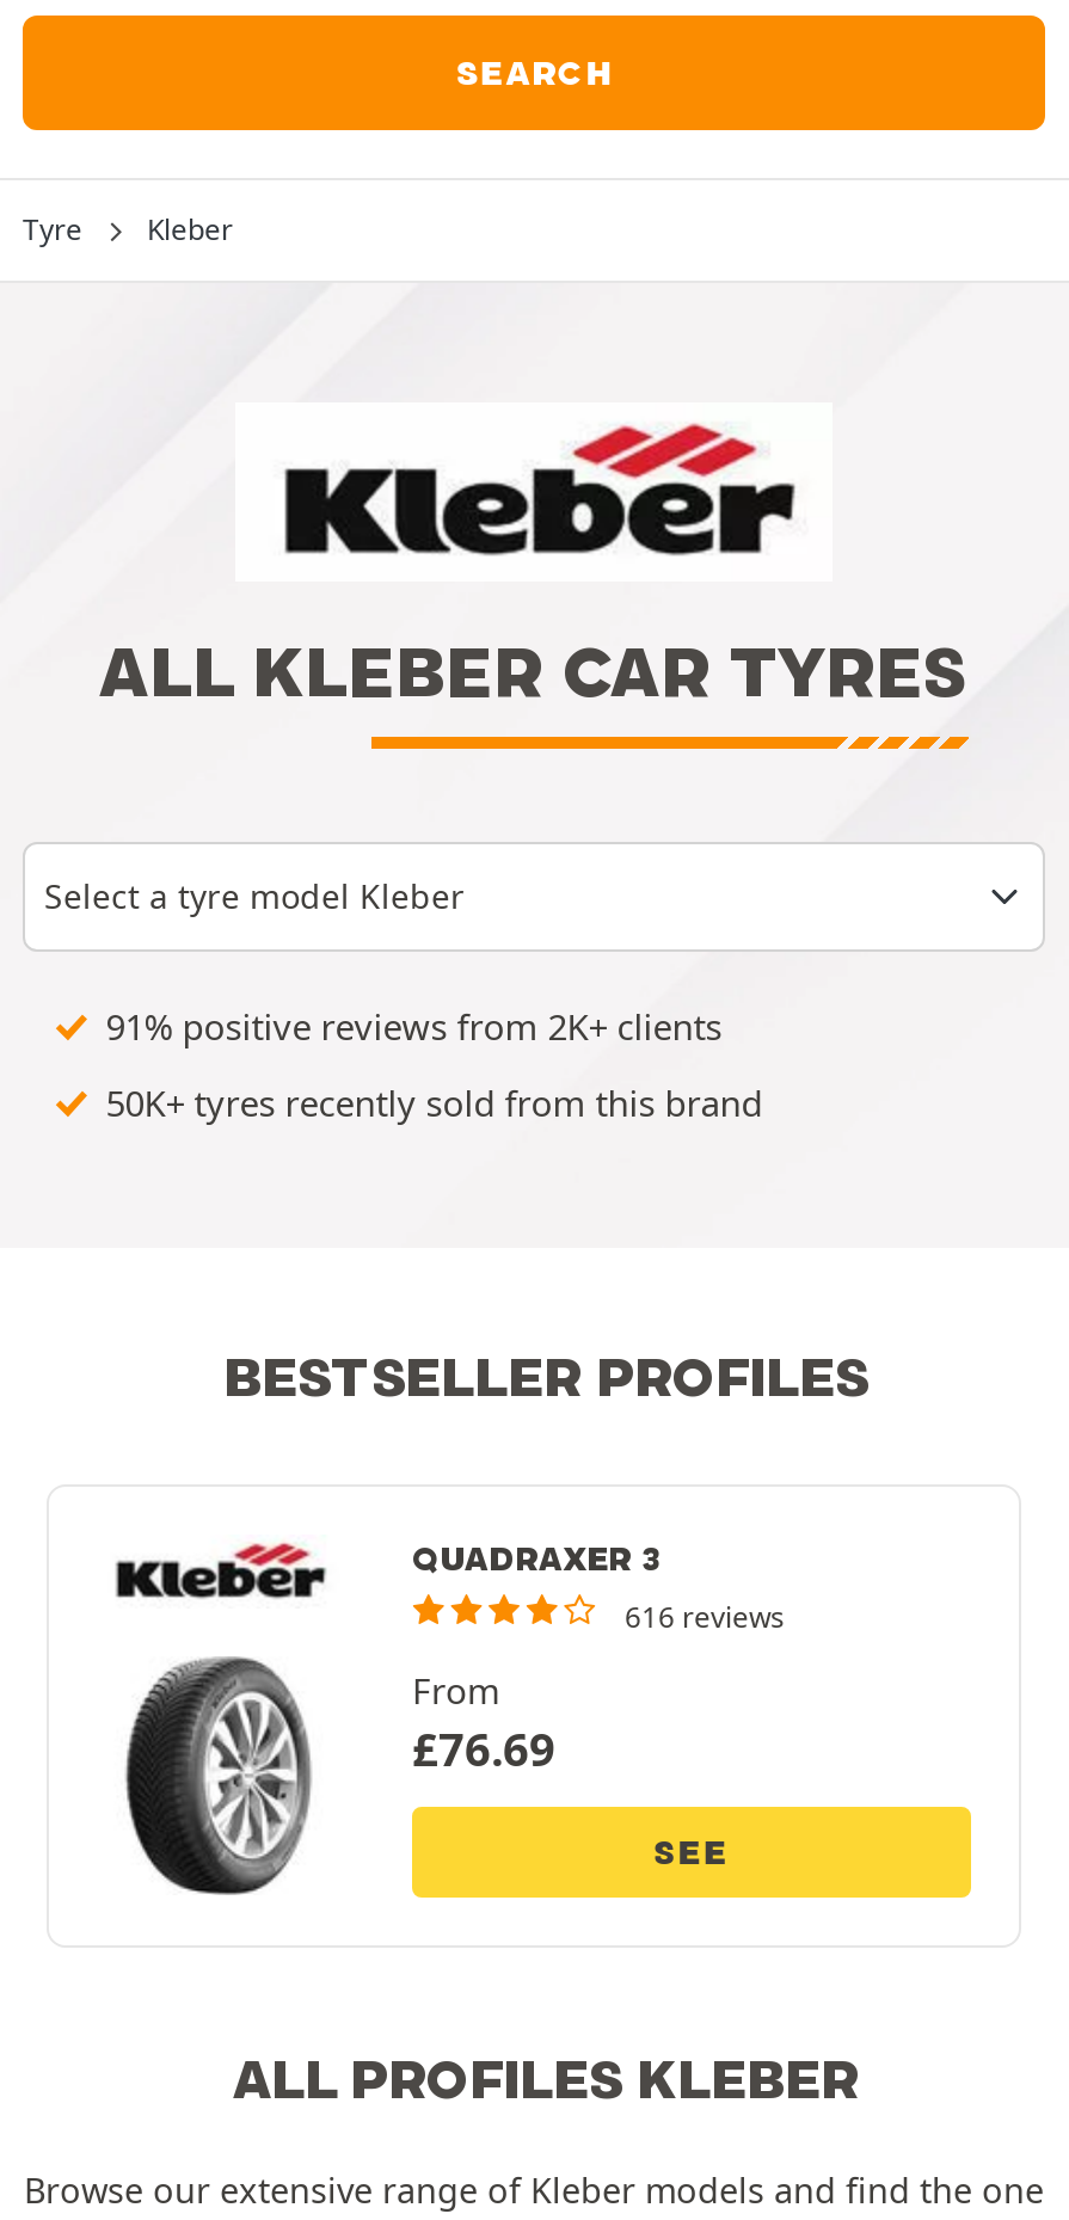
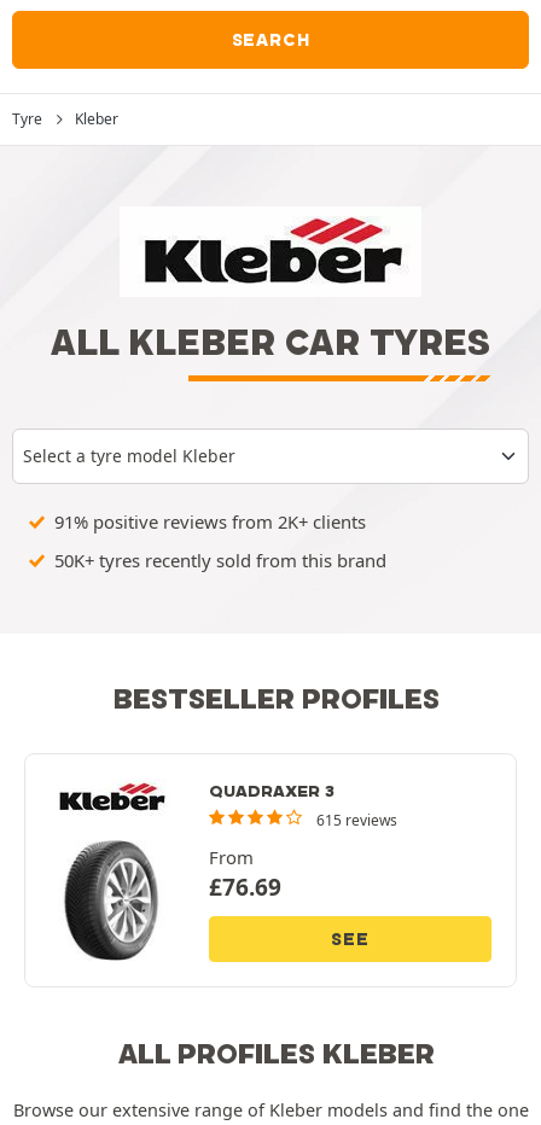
- 616 reviews
+ 615 reviews
